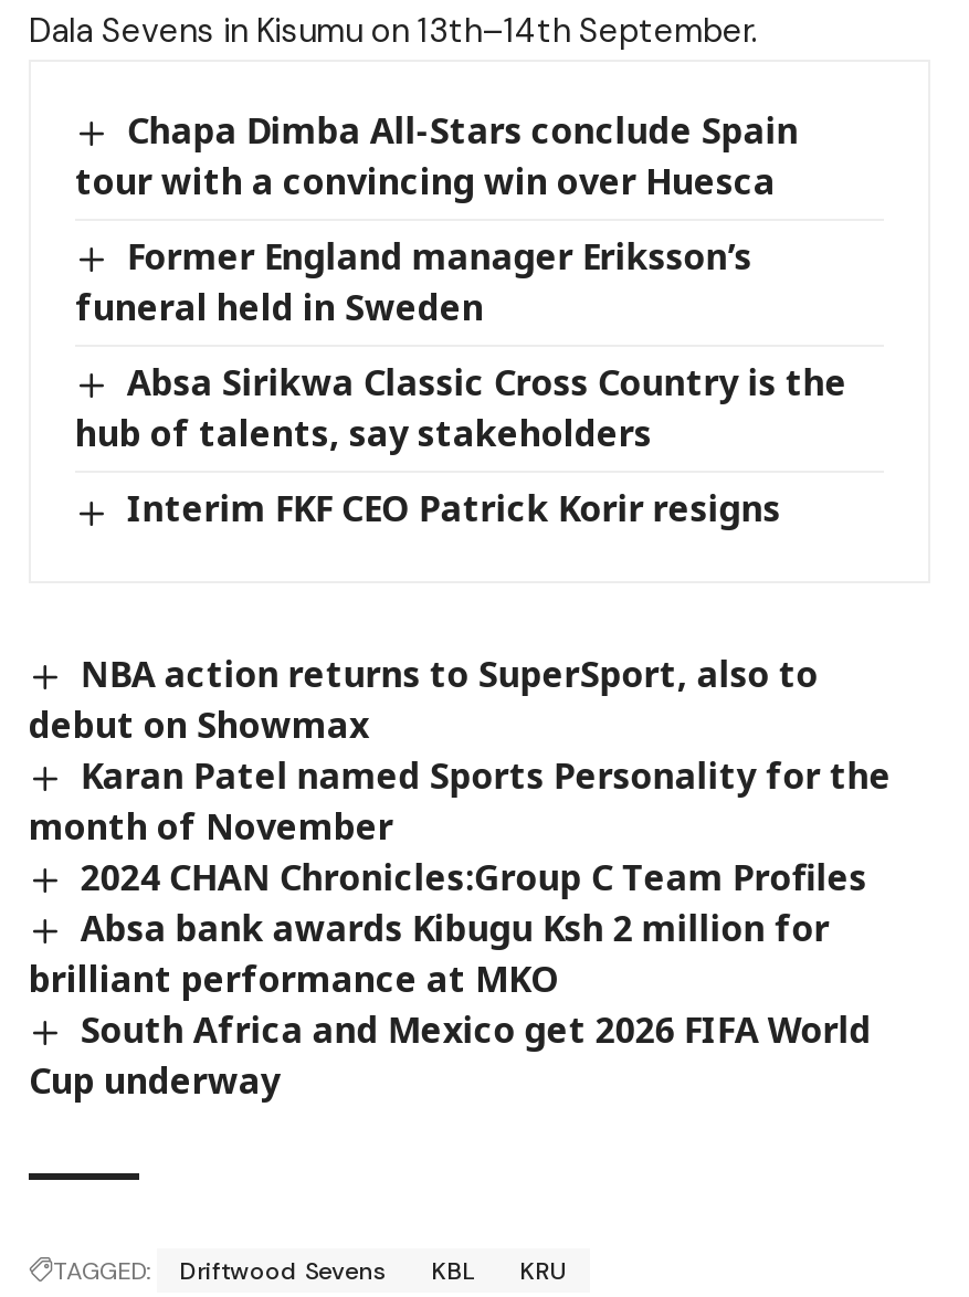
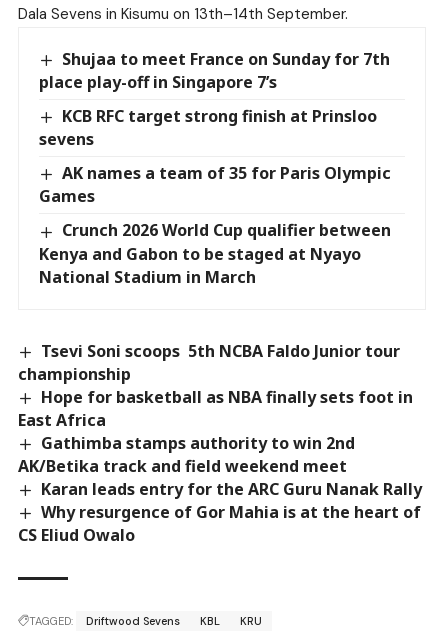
- Chapa Dimba All-Stars conclude Spain
- tour with a convincing win over Huesca
+ Shujaa to meet France on Sunday for 7th
+ place play-off in Singapore 7’s

- Former England manager Eriksson’s
- funeral held in Sweden
+ KCB RFC target strong finish at Prinsloo
+ sevens

- Absa Sirikwa Classic Cross Country is the
- hub of talents, say stakeholders
+ AK names a team of 35 for Paris Olympic
+ Games

- Interim FKF CEO Patrick Korir resigns
+ Crunch 2026 World Cup qualifier between
+ Kenya and Gabon to be staged at Nyayo
+ National Stadium in March

- NBA action returns to SuperSport, also to
- debut on Showmax
- Karan Patel named Sports Personality for the
- month of November
- 2024 CHAN Chronicles:Group C Team Profiles
- Absa bank awards Kibugu Ksh 2 million for
- brilliant performance at MKO
- South Africa and Mexico get 2026 FIFA World
- Cup underway
+ Tsevi Soni scoops 5th NCBA Faldo Junior tour
+ championship
+ Hope for basketball as NBA finally sets foot in
+ East Africa
+ Gathimba stamps authority to win 2nd
+ AK/Betika track and field weekend meet
+ Karan leads entry for the ARC Guru Nanak Rally
+ Why resurgence of Gor Mahia is at the heart of
+ CS Eliud Owalo
